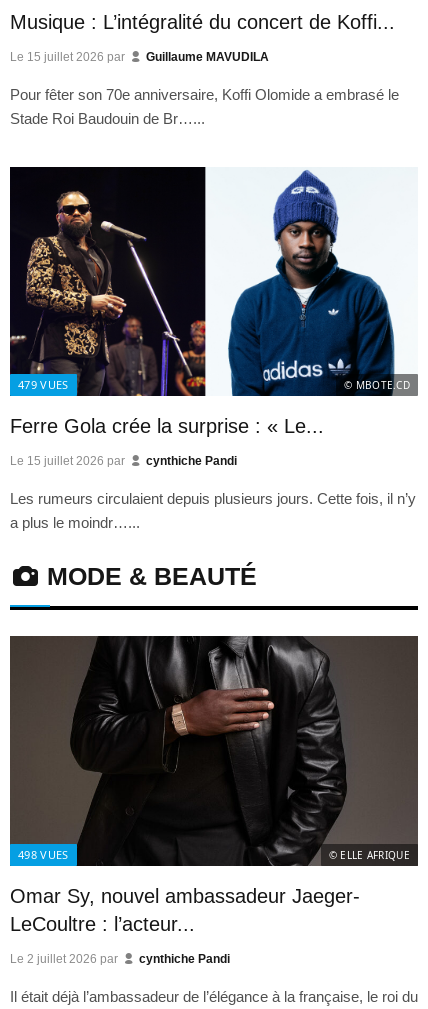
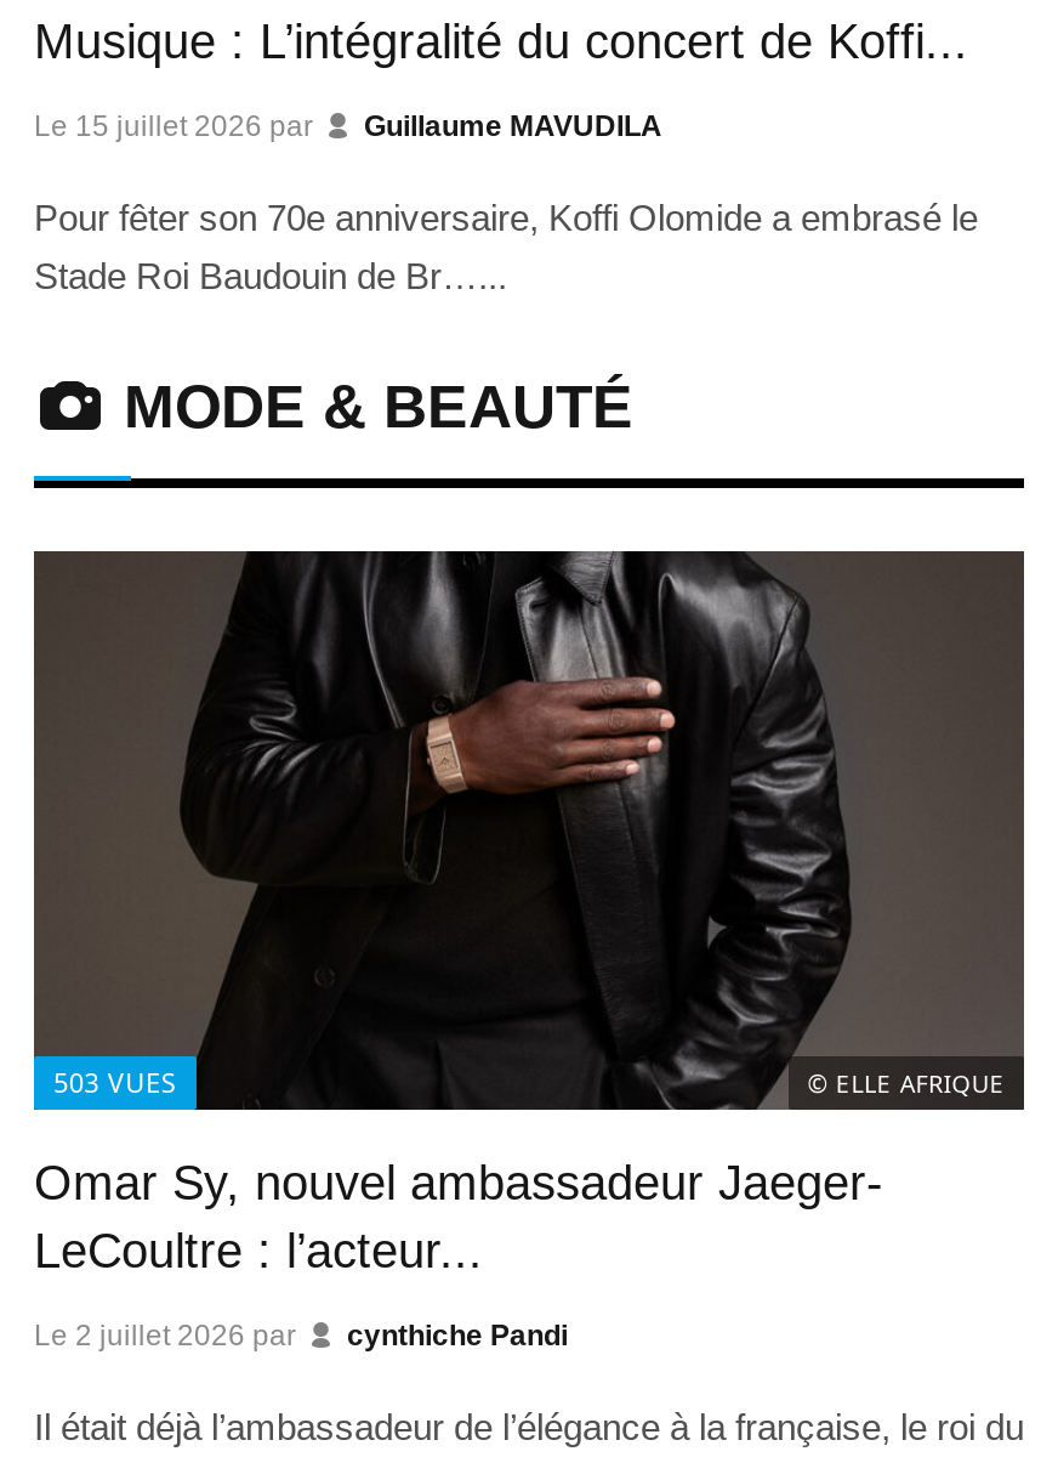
- [image]
- 479 VUES
- © MBOTE.CD
- Ferre Gola crée la surprise : « Le...
- Le 15 juillet 2026 par
- cynthiche Pandi
- Les rumeurs circulaient depuis plusieurs jours. Cette fois, il n’y
- a plus le moindr…...

- [image]

- 498 VUES
+ 503 VUES
